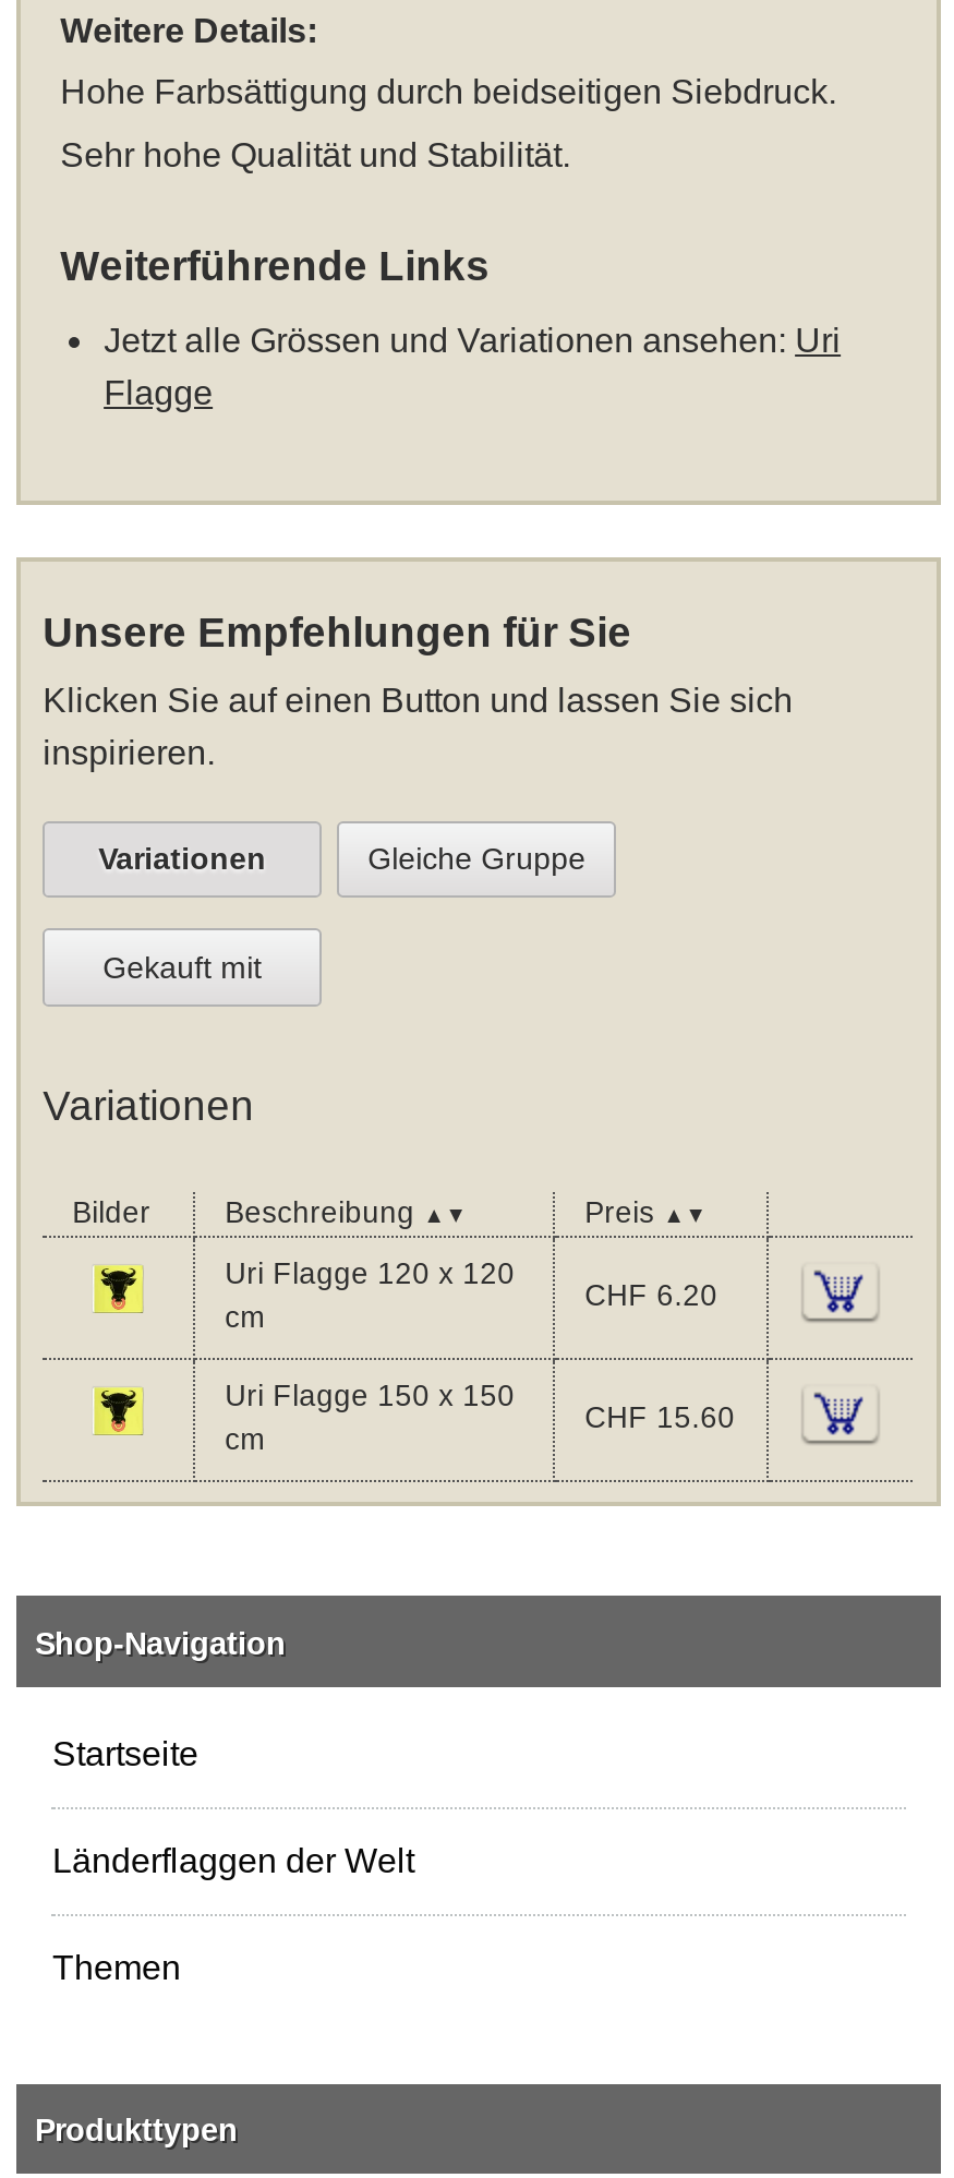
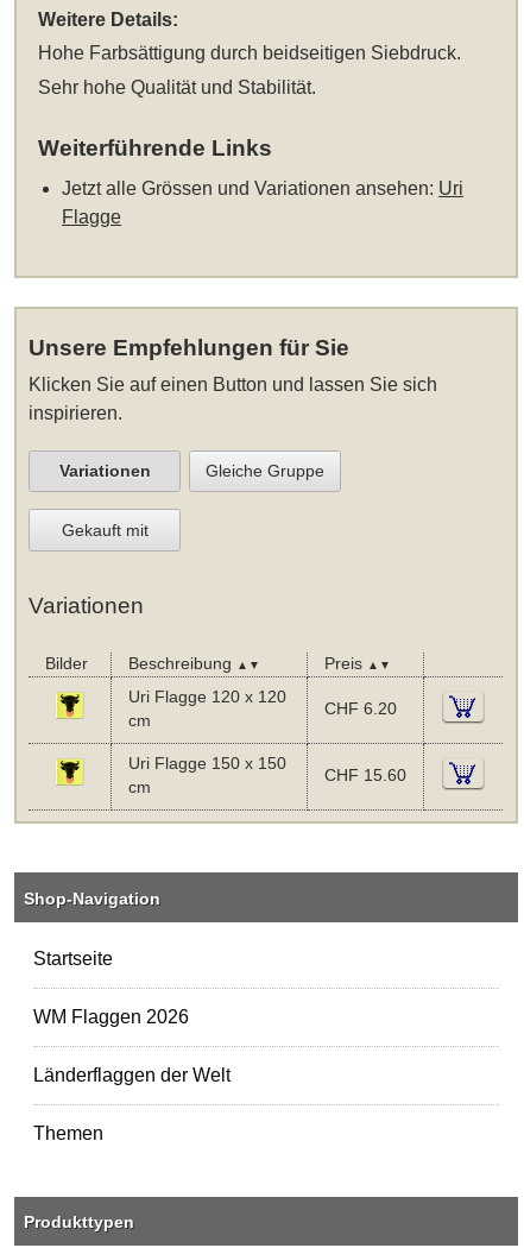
+ WM Flaggen 2026
